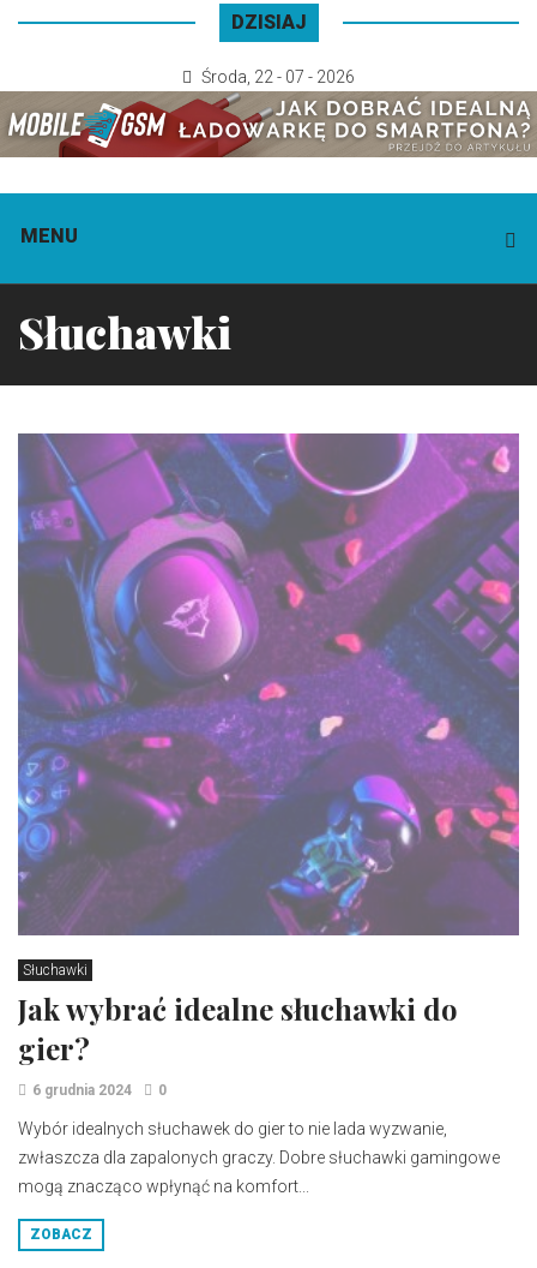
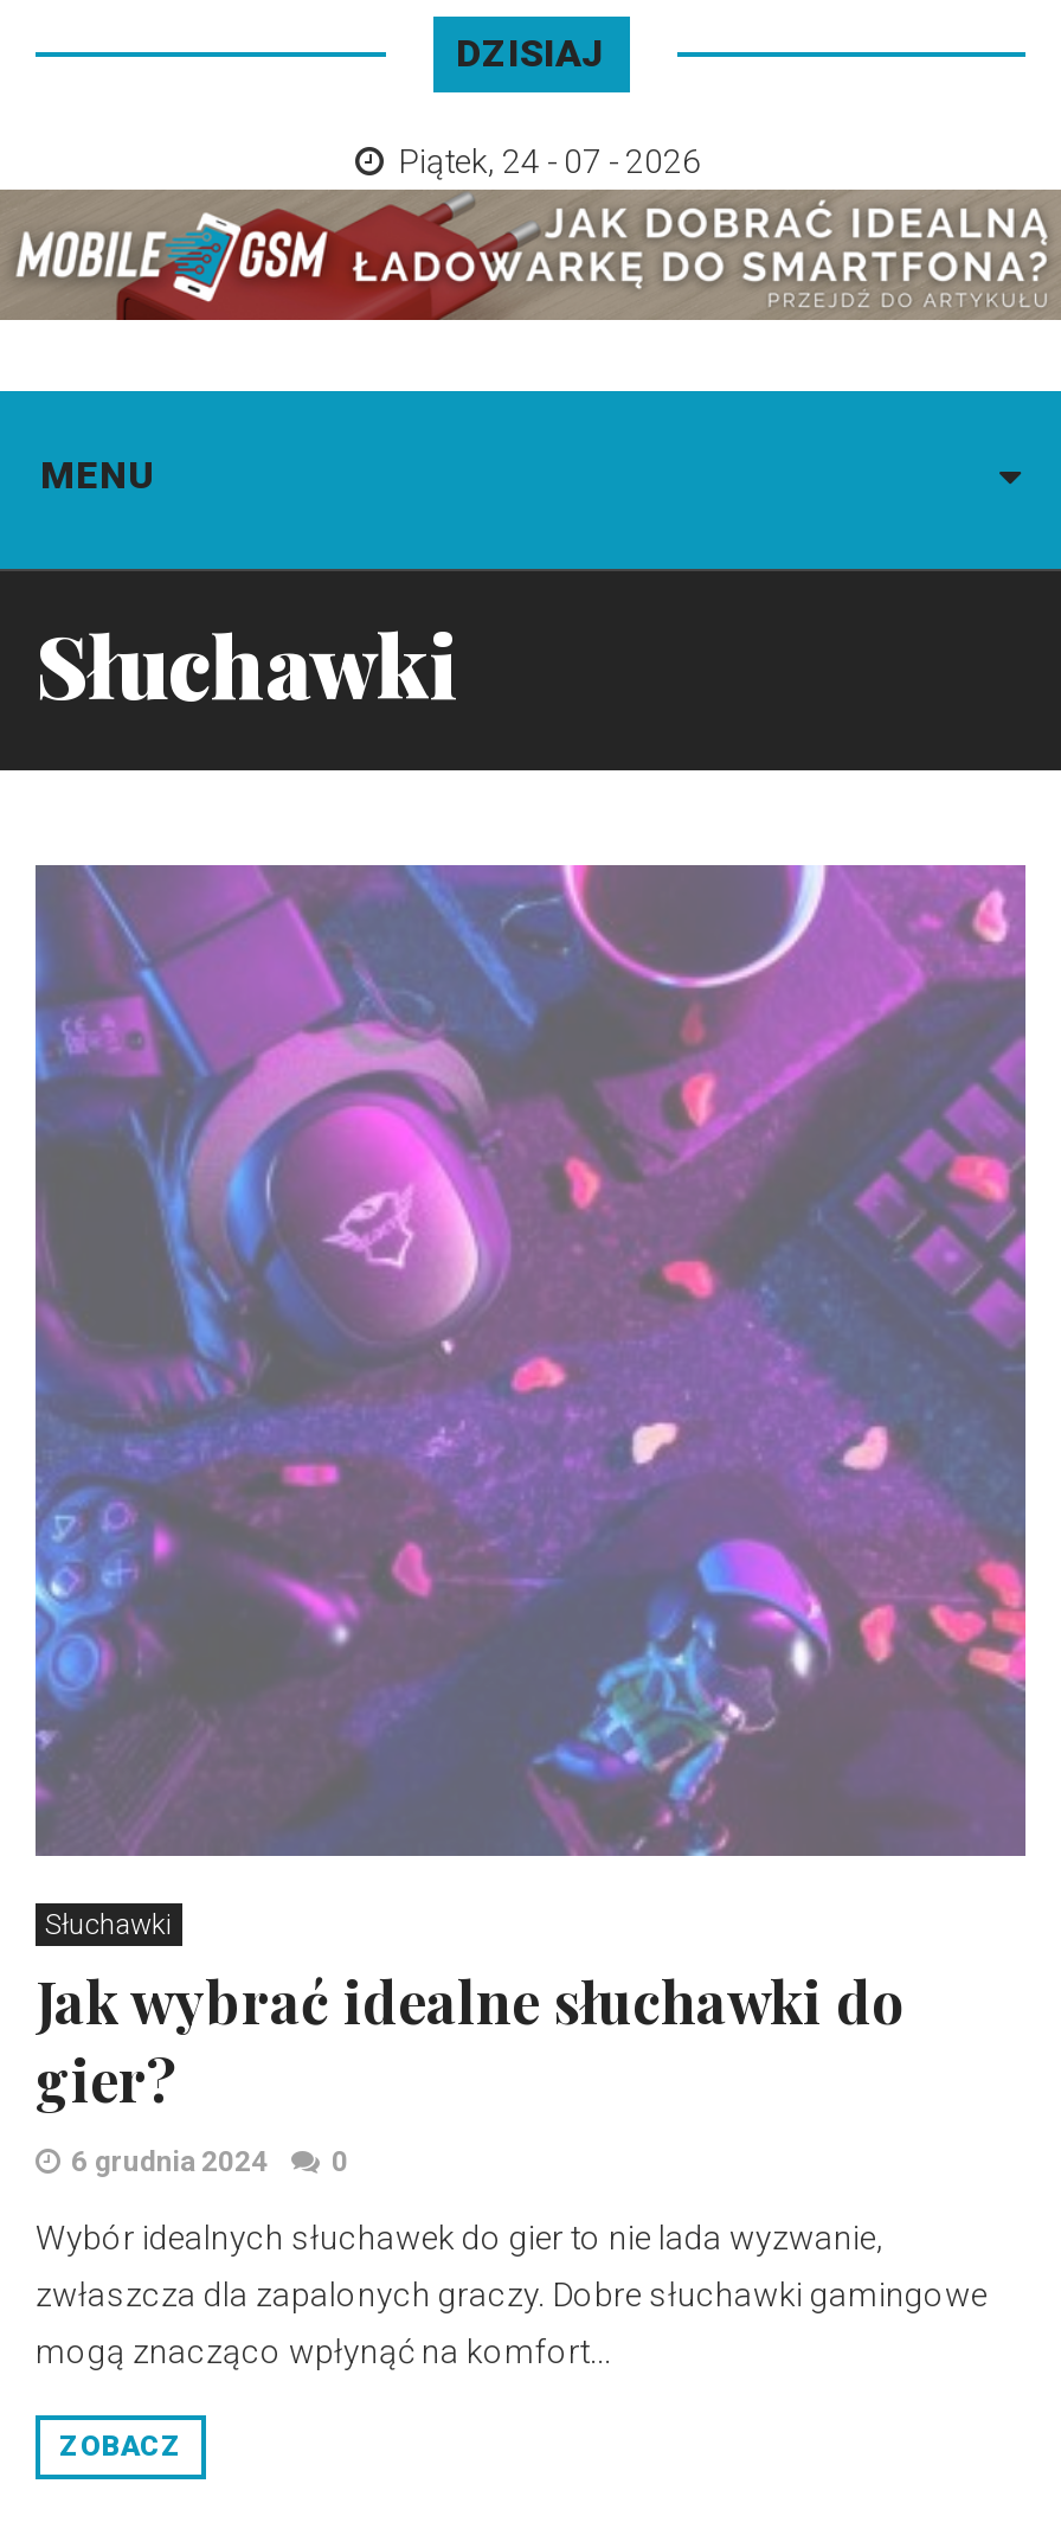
- Środa, 22 - 07 - 2026
+ Piątek, 24 - 07 - 2026
